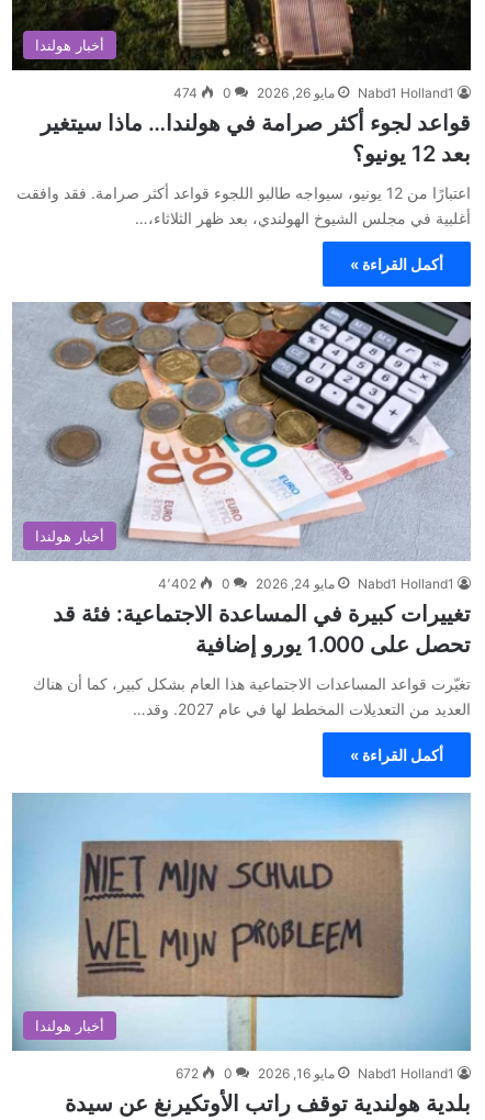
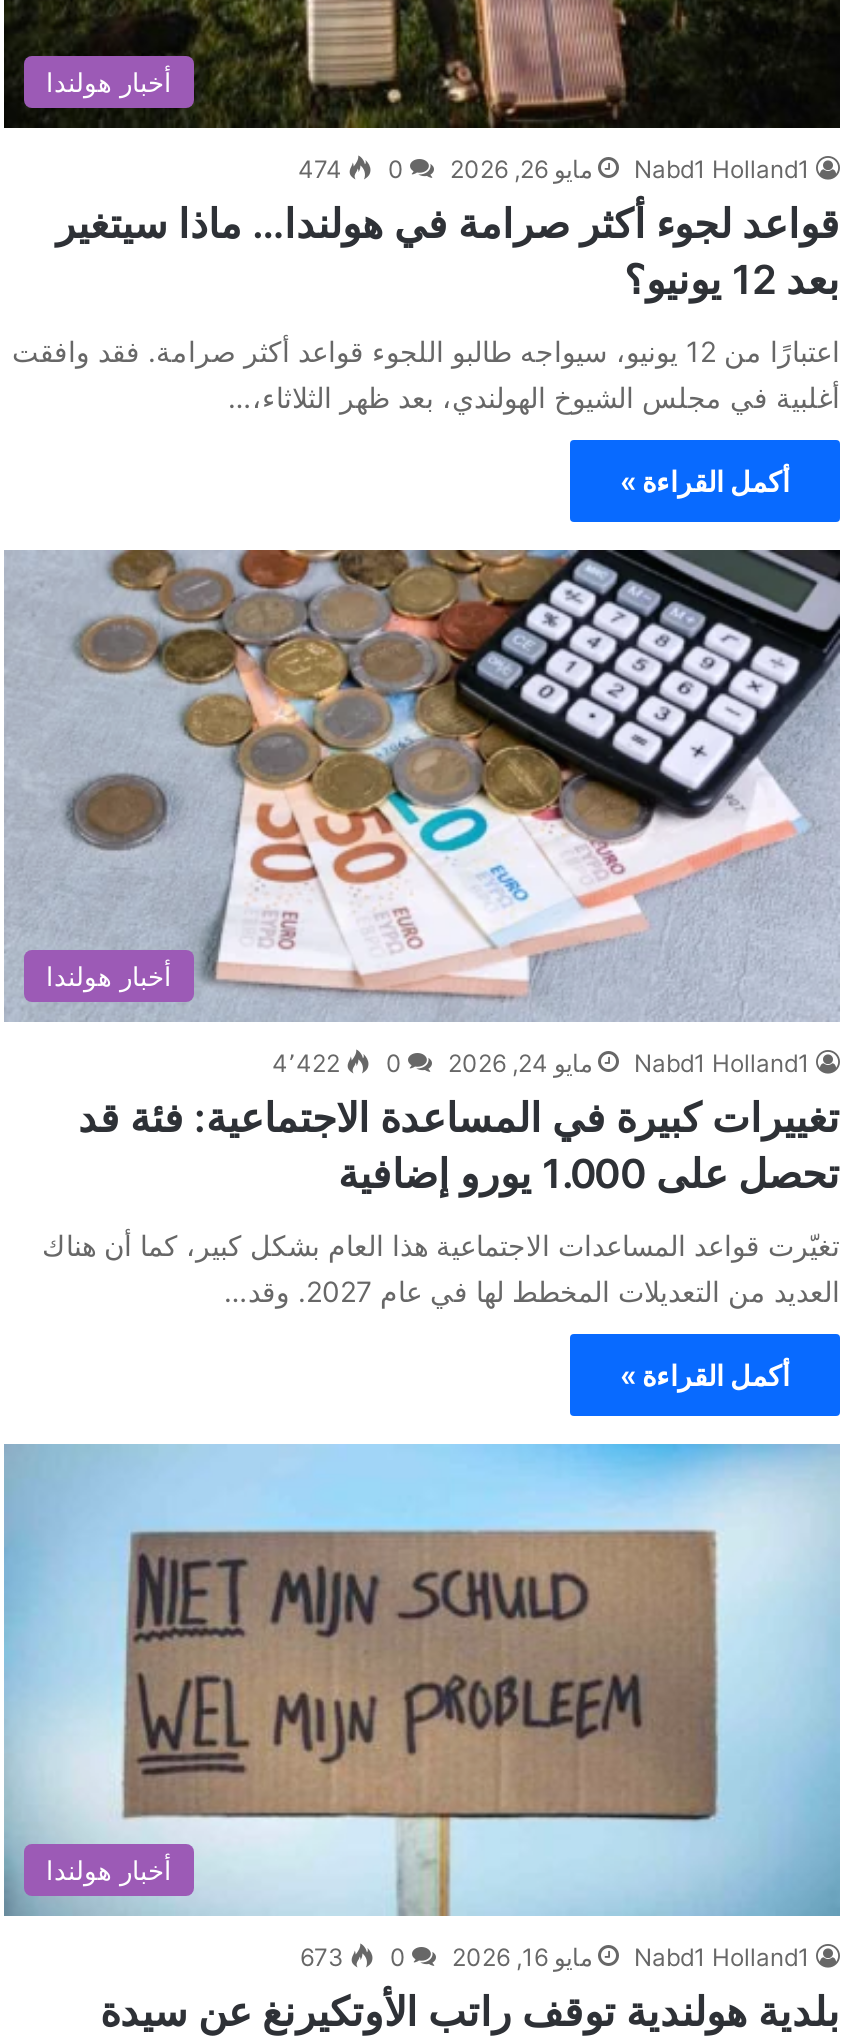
- 4٬402 0
+ 4٬422 0

- 672 0
+ 673 0
